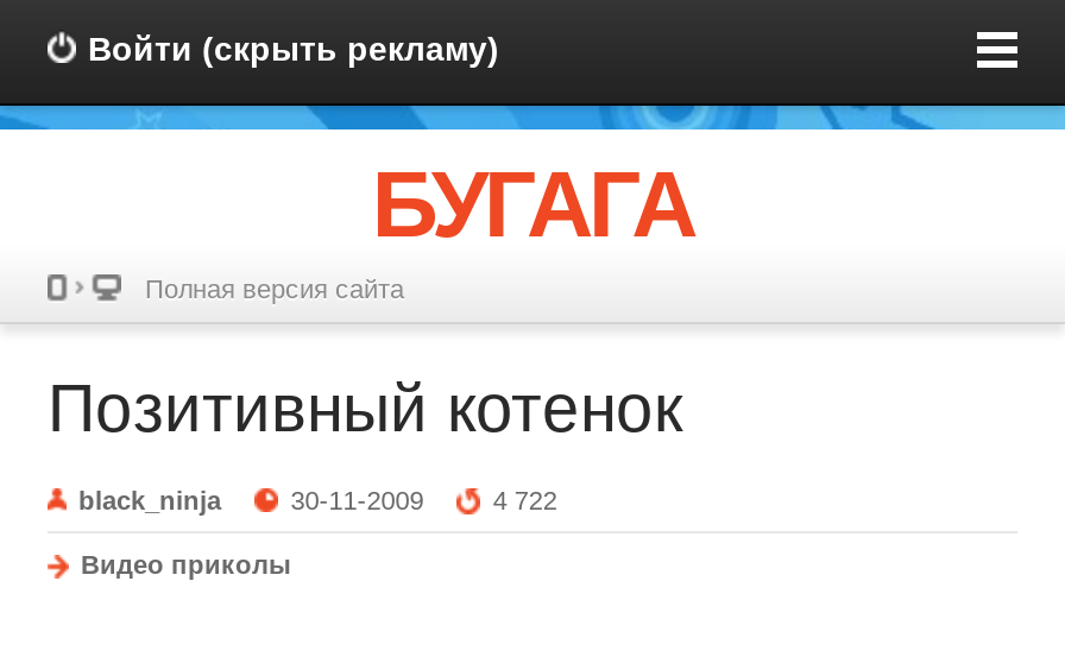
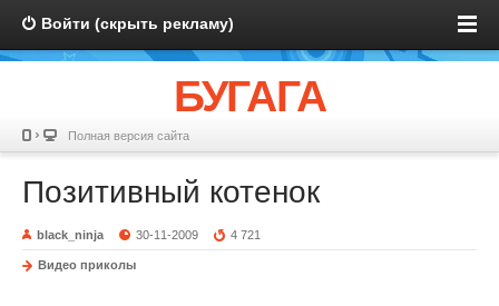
- 4 722
+ 4 721
